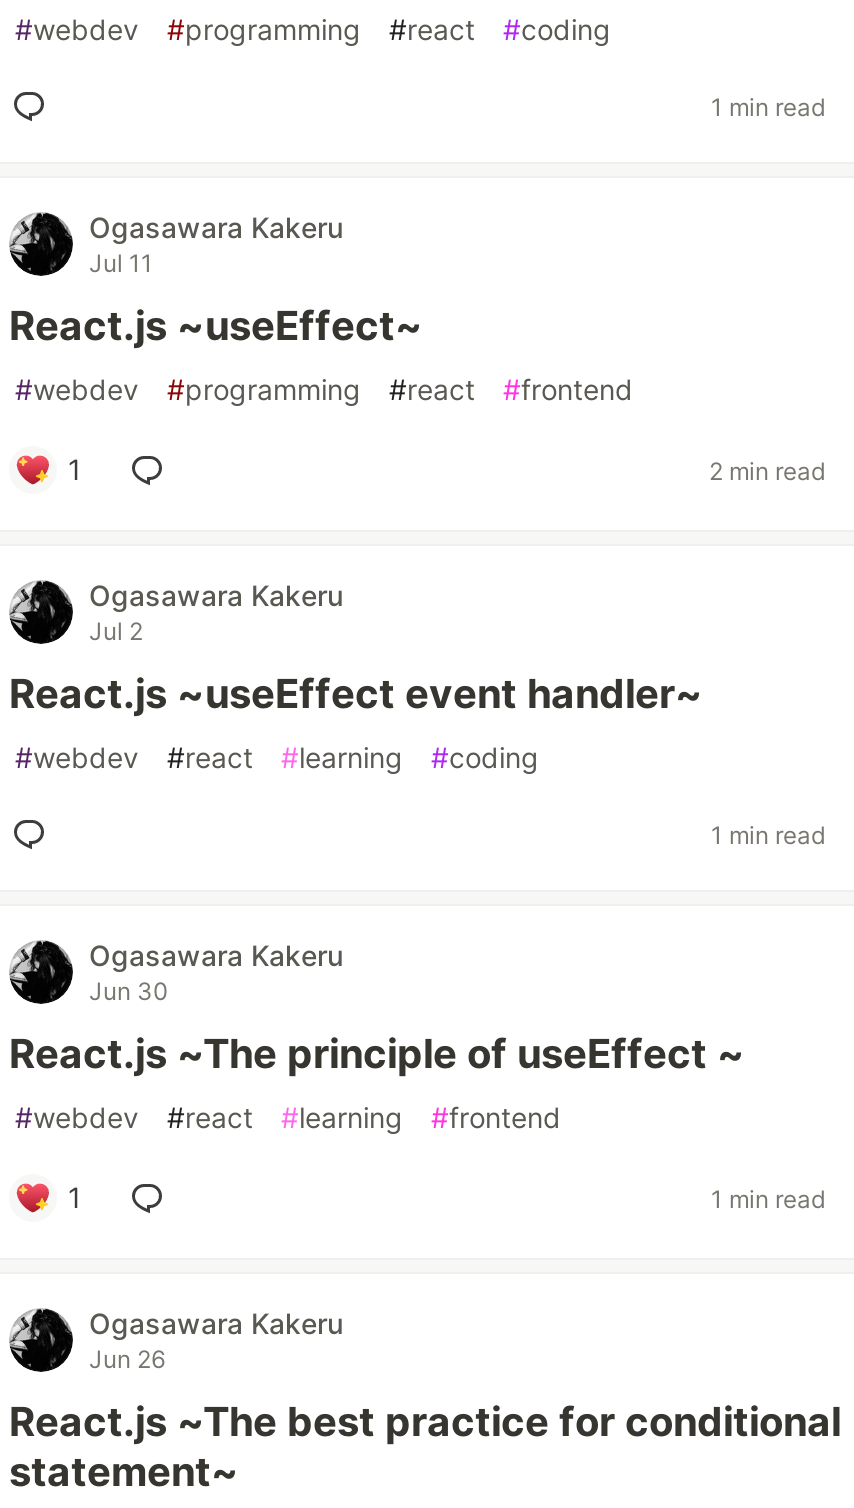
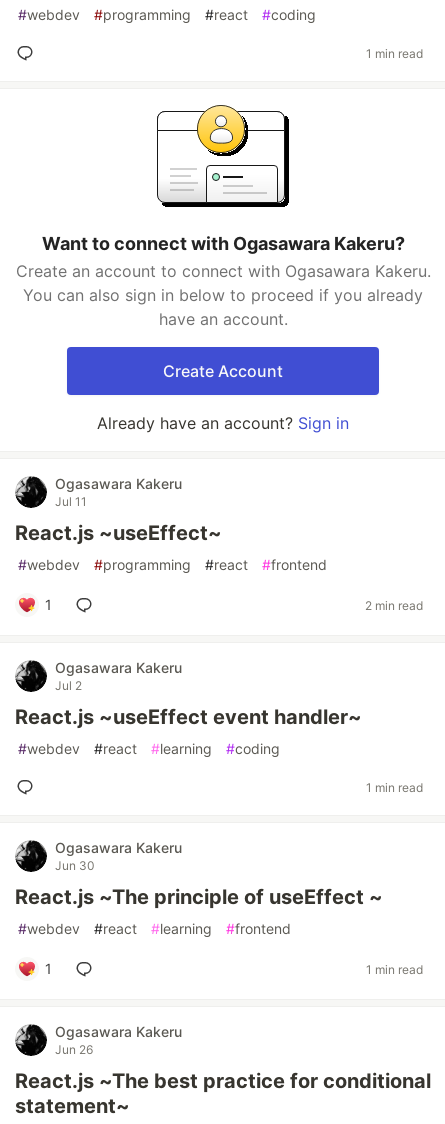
+ [image]
+ Want to connect with Ogasawara Kakeru?
+ Create an account to connect with Ogasawara Kakeru.
+ You can also sign in below to proceed if you already
+ have an account.
+ Create Account
+ Already have an account? Sign in
